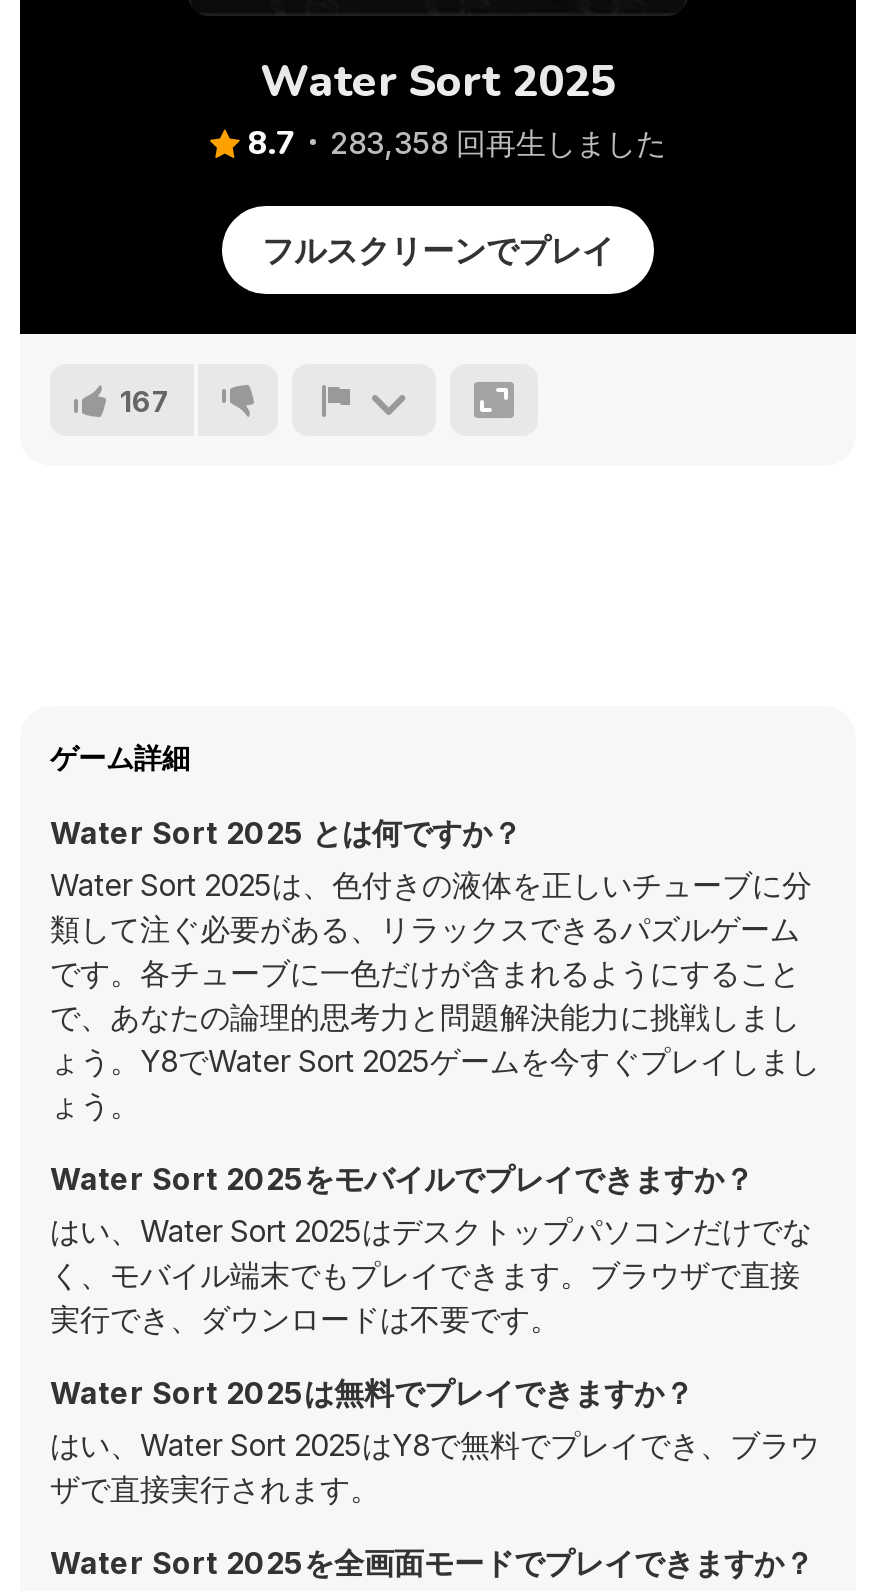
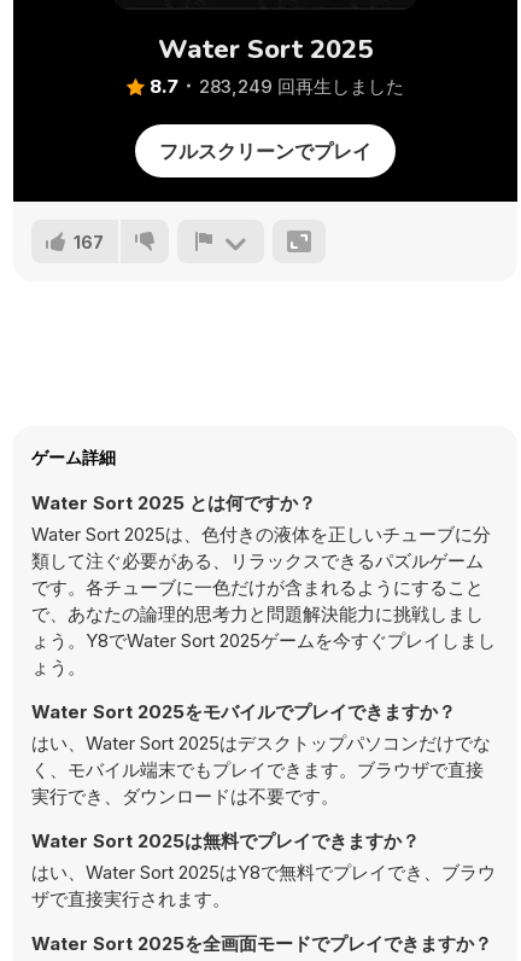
- 283,358 回再生しました
+ 283,249 回再生しました
